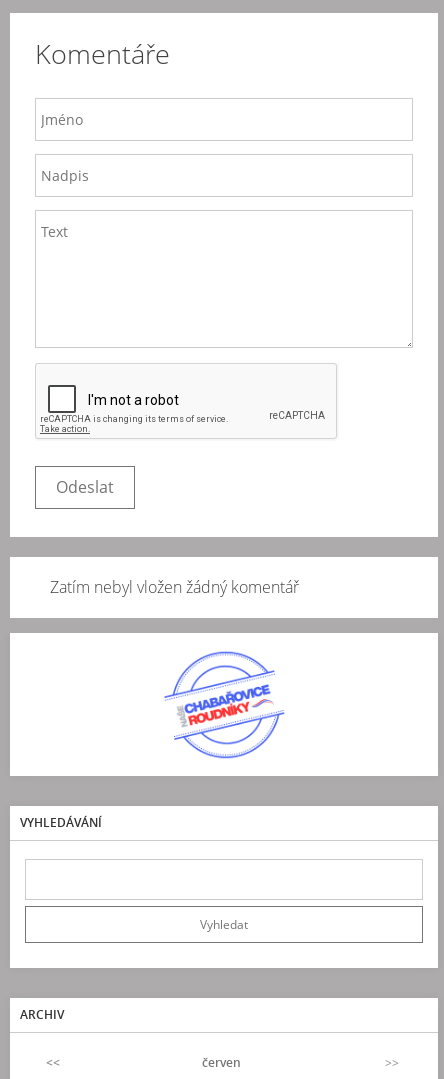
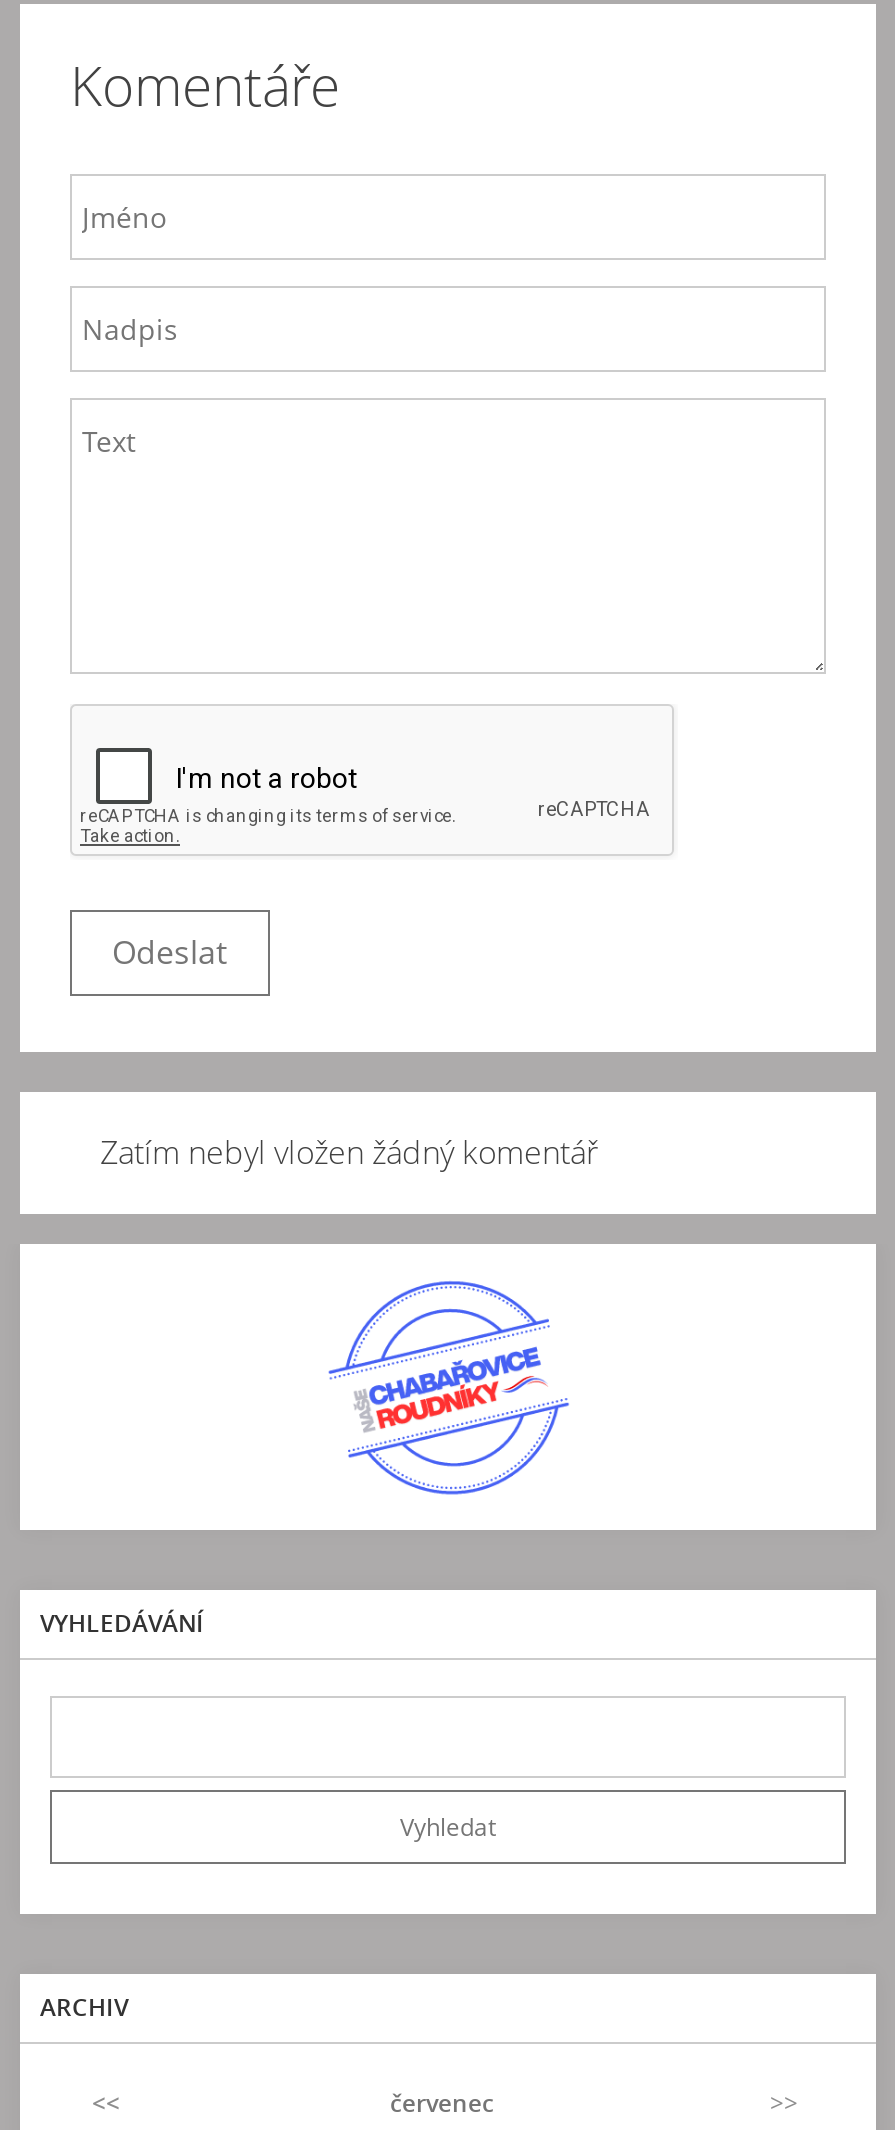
- červen
+ červenec
